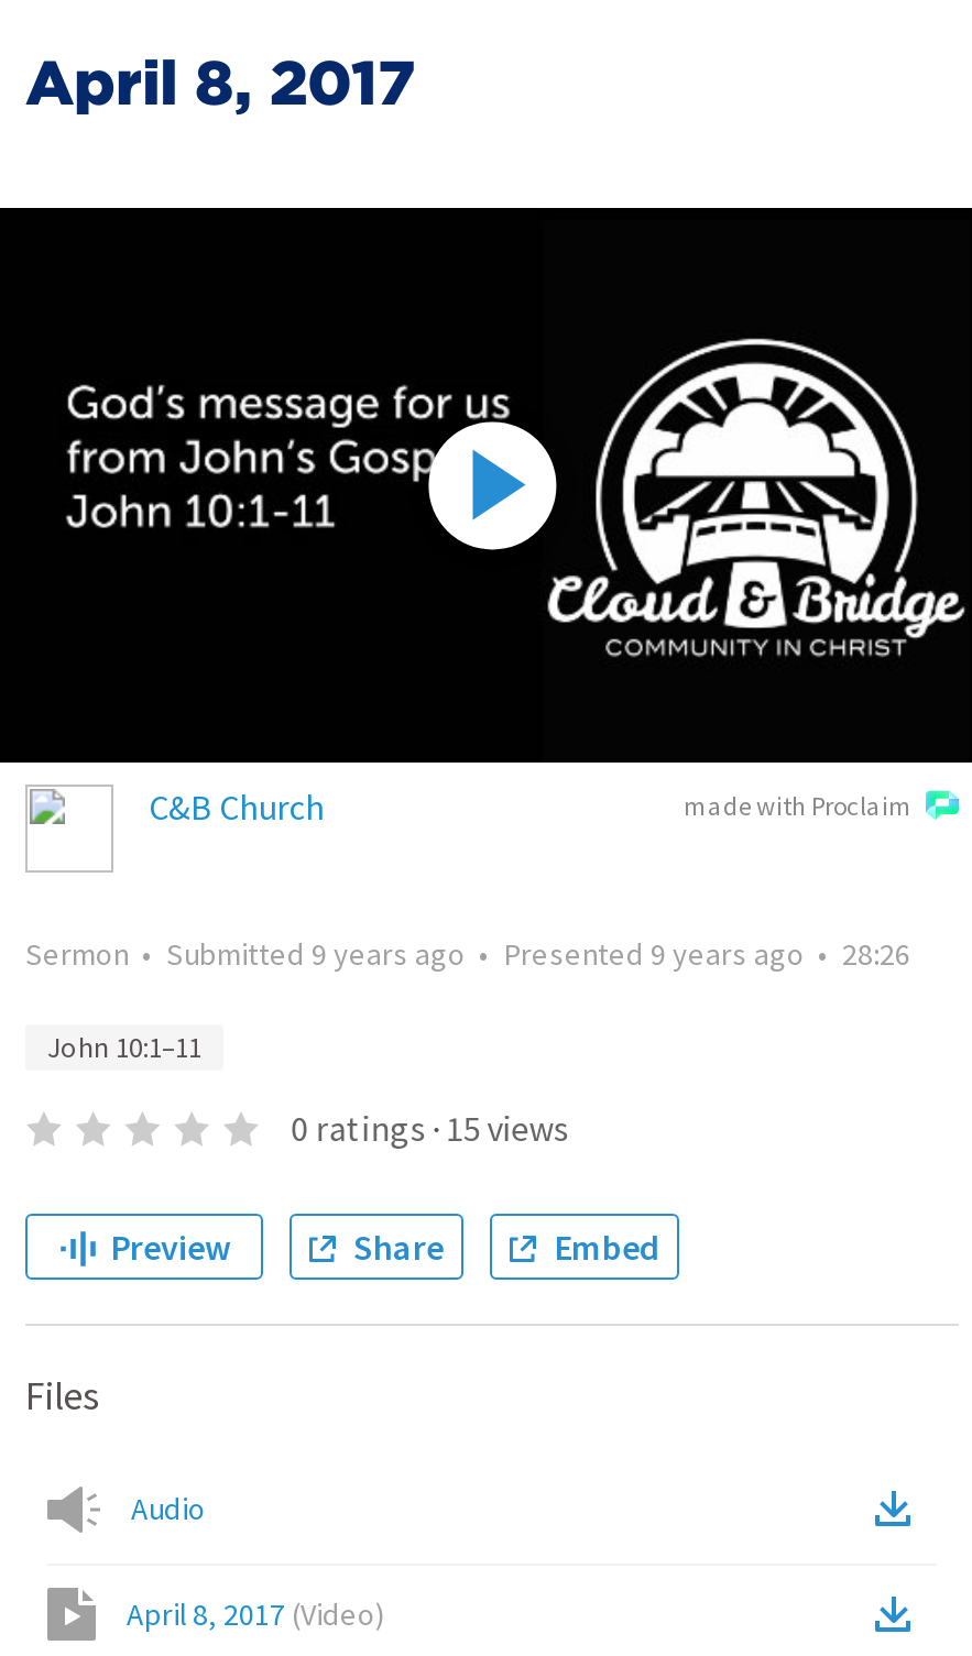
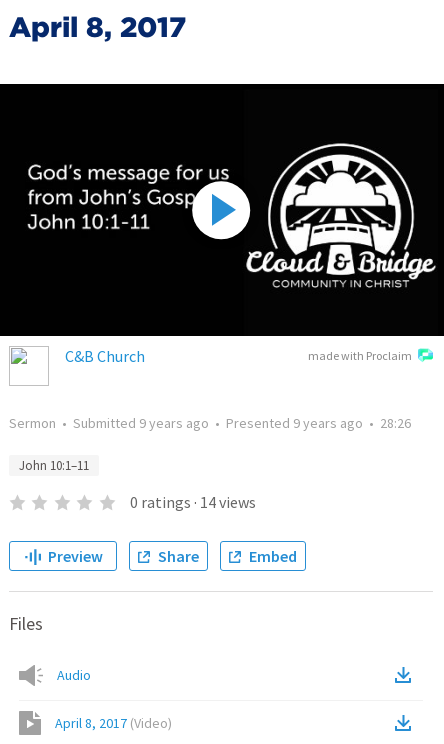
- 0 ratings · 15 views
+ 0 ratings · 14 views
